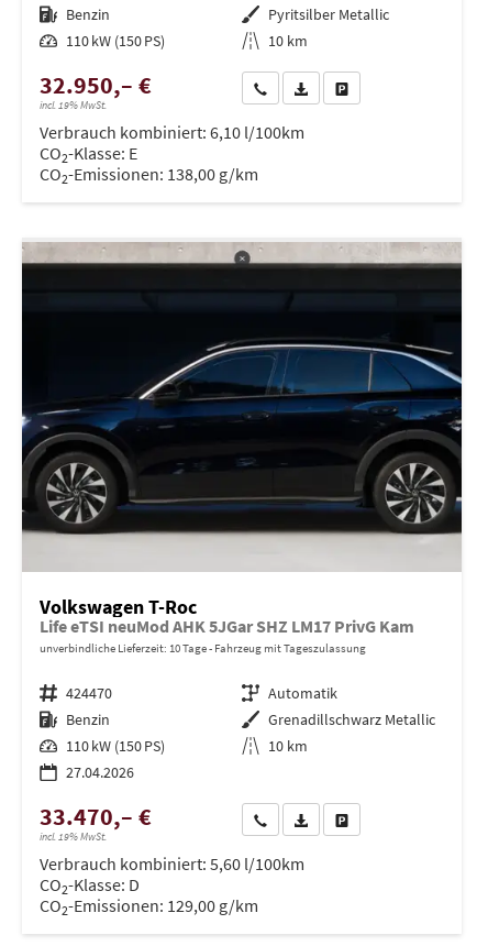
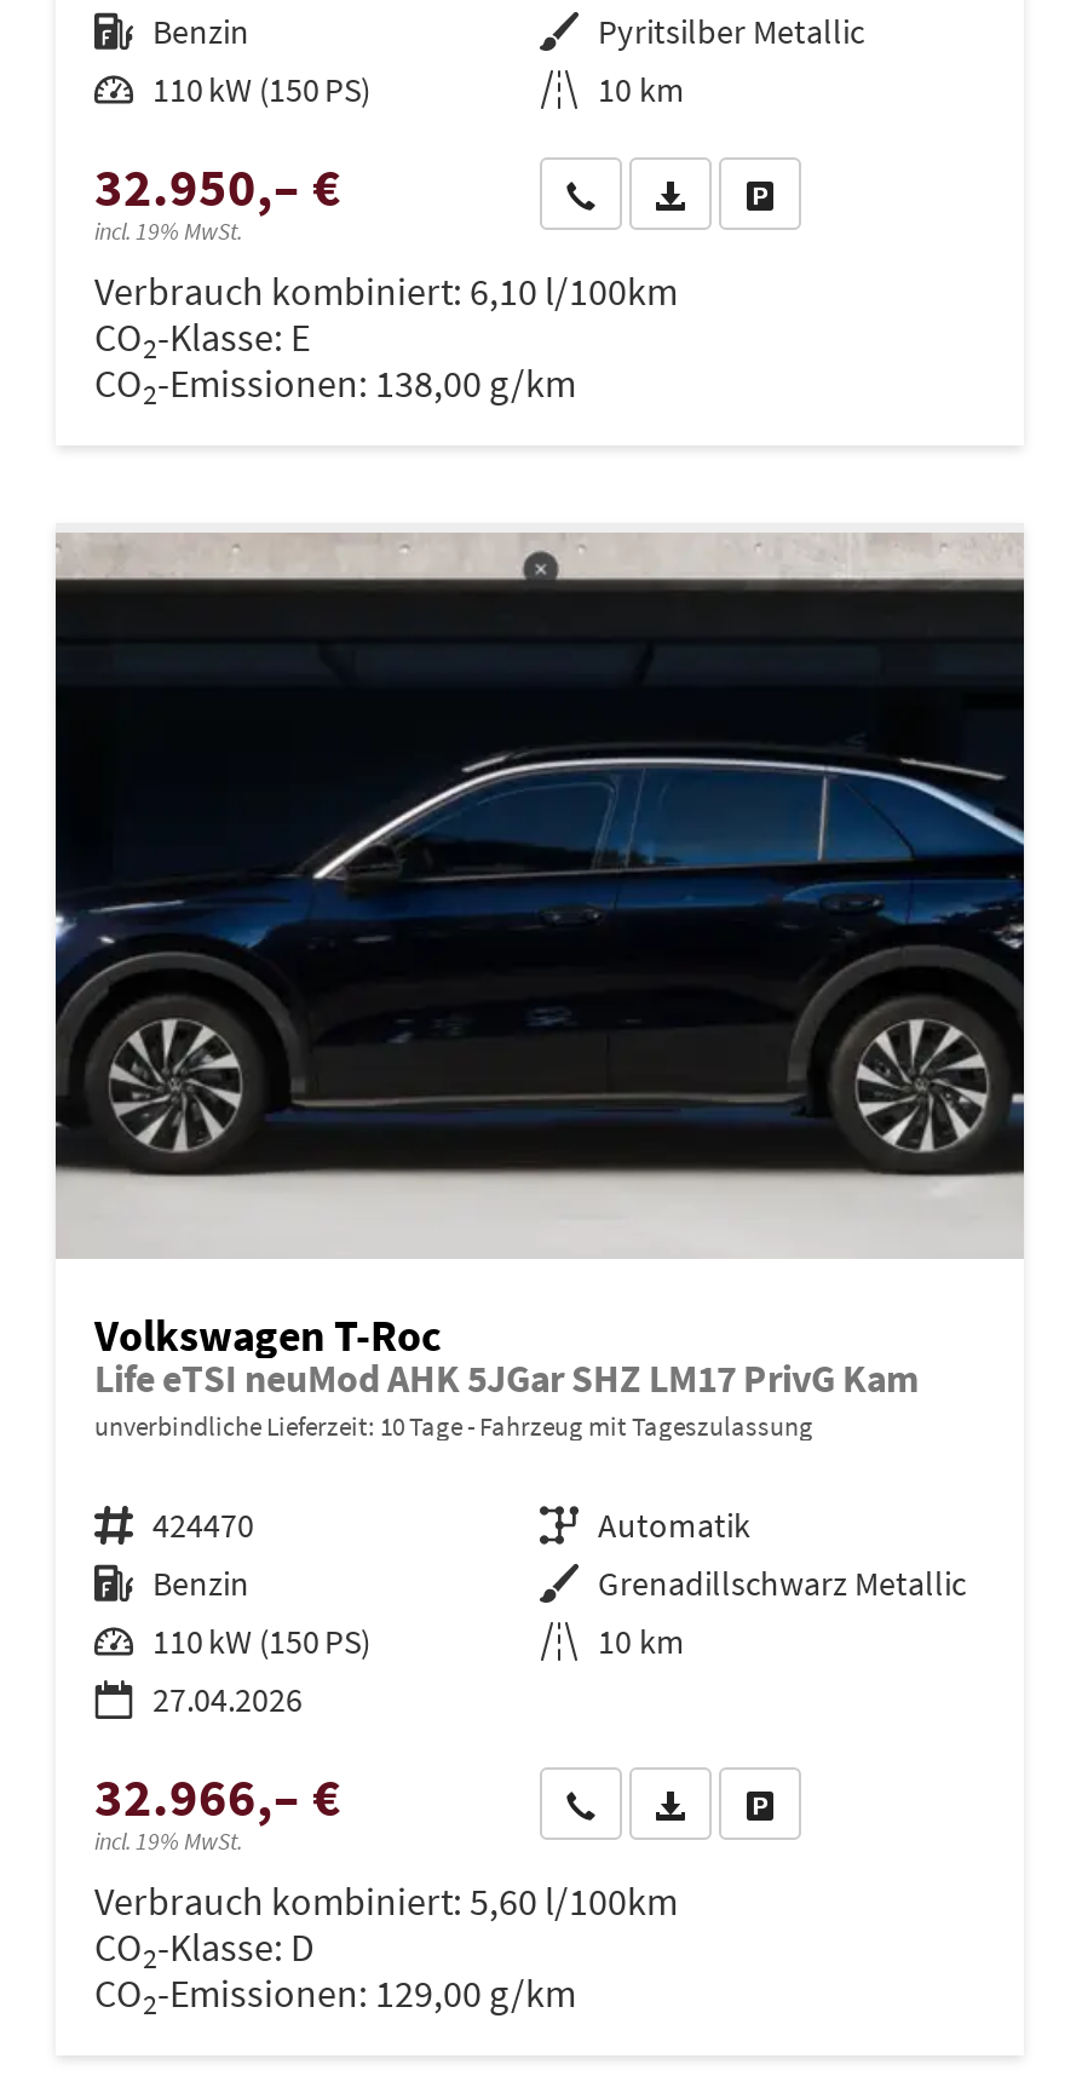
- 33.470,– €
+ 32.966,– €
